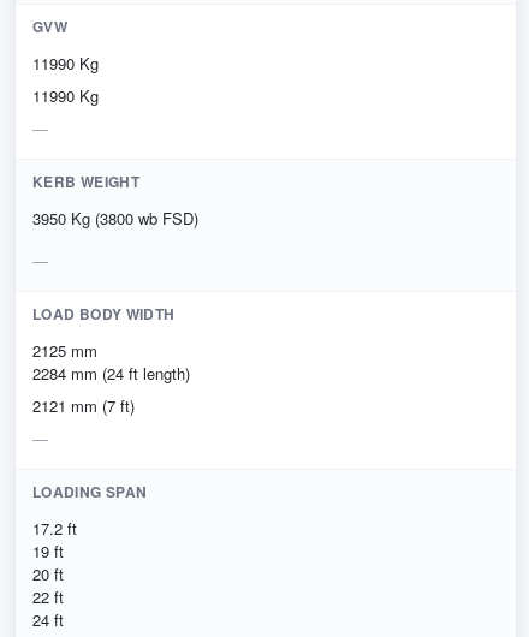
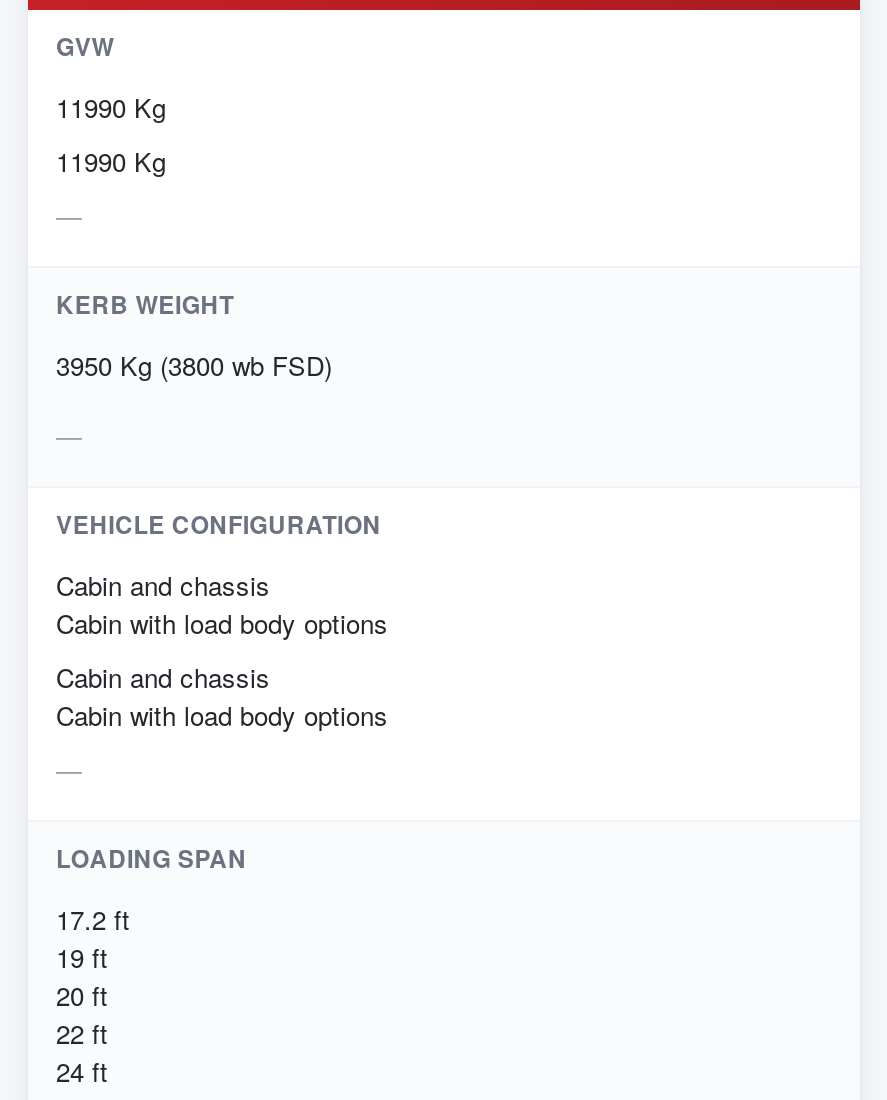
- LOAD BODY WIDTH
+ VEHICLE CONFIGURATION

- 2125 mm
- 2284 mm (24 ft length)
- 2121 mm (7 ft)
+ Cabin and chassis
+ Cabin with load body options
+ Cabin and chassis
+ Cabin with load body options
